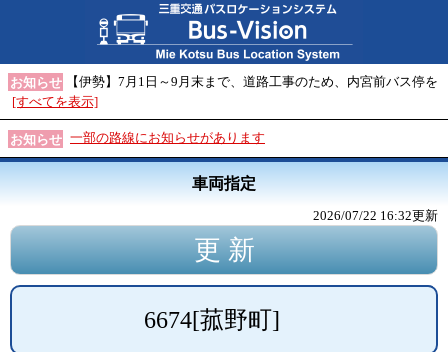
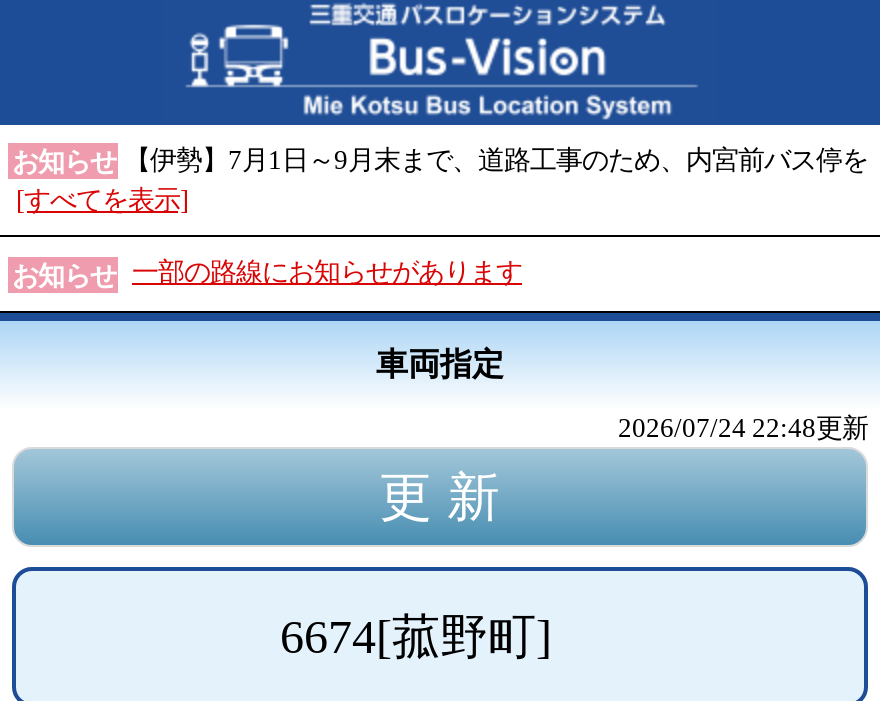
- 2026/07/22 16:32更新
+ 2026/07/24 22:48更新
